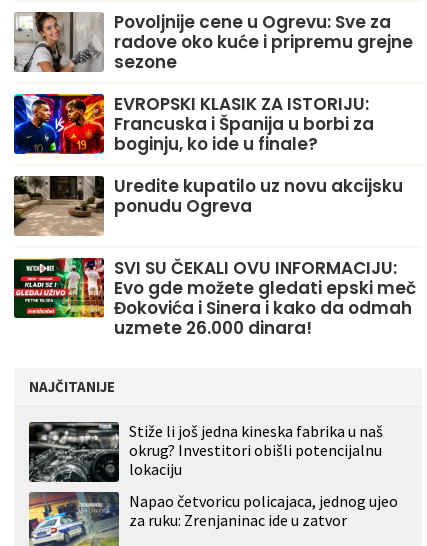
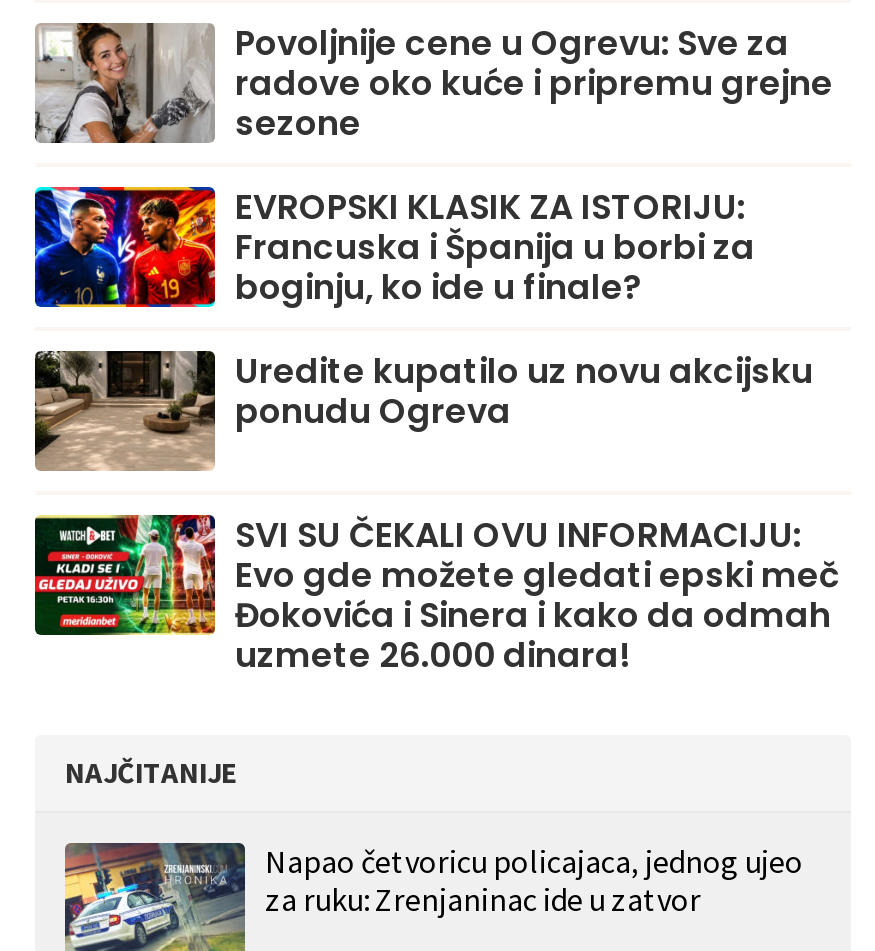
- [image]
- Stiže li još jedna kineska fabrika u naš
- okrug? Investitori obišli potencijalnu
- lokaciju
